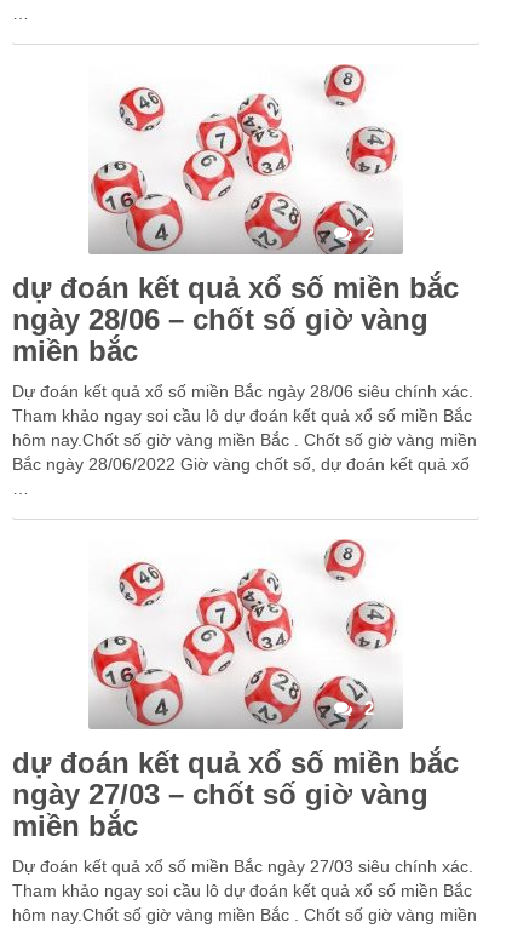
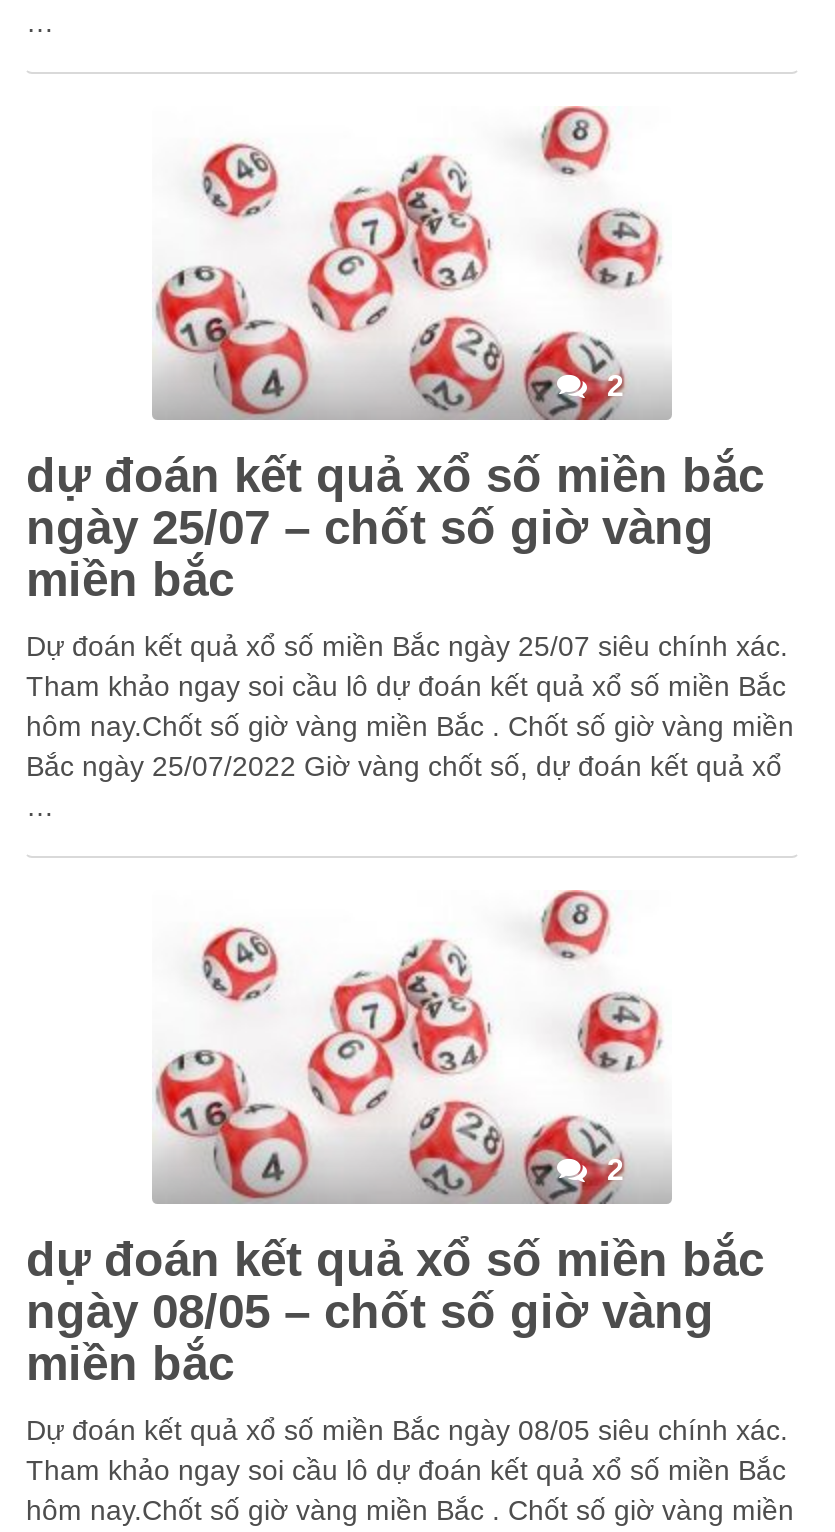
- ngày 28/06 – chốt số giờ vàng
+ ngày 25/07 – chốt số giờ vàng

- Dự đoán kết quả xổ số miền Bắc ngày 28/06 siêu chính xác.
+ Dự đoán kết quả xổ số miền Bắc ngày 25/07 siêu chính xác.

- Bắc ngày 28/06/2022 Giờ vàng chốt số, dự đoán kết quả xổ
+ Bắc ngày 25/07/2022 Giờ vàng chốt số, dự đoán kết quả xổ

- ngày 27/03 – chốt số giờ vàng
+ ngày 08/05 – chốt số giờ vàng

- Dự đoán kết quả xổ số miền Bắc ngày 27/03 siêu chính xác.
+ Dự đoán kết quả xổ số miền Bắc ngày 08/05 siêu chính xác.
